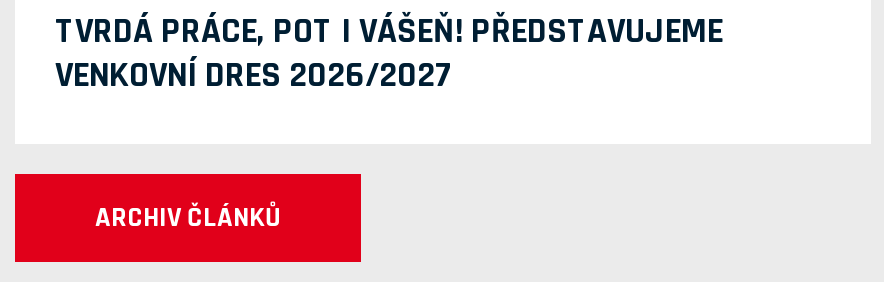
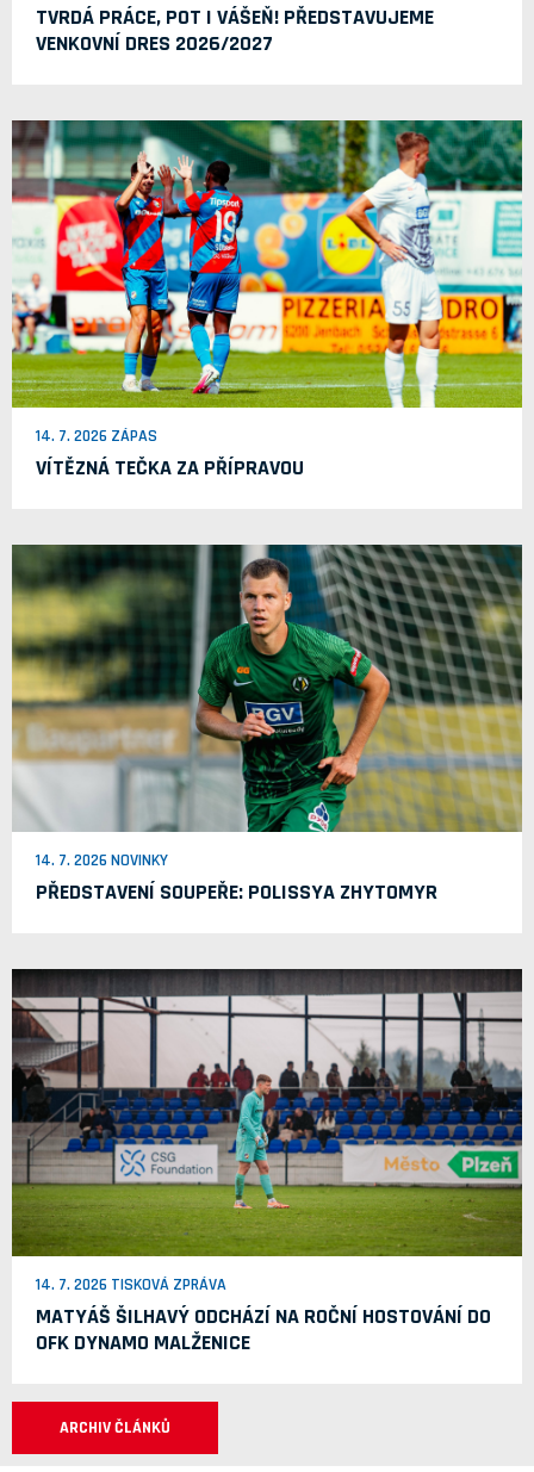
+ [image]
+ 14. 7. 2026 ZÁPAS
+ VÍTĚZNÁ TEČKA ZA PŘÍPRAVOU

+ [image]
+ 14. 7. 2026 NOVINKY
+ PŘEDSTAVENÍ SOUPEŘE: POLISSYA ZHYTOMYR

+ [image]
+ 14. 7. 2026 TISKOVÁ ZPRÁVA
+ MATYÁŠ ŠILHAVÝ ODCHÁZÍ NA ROČNÍ HOSTOVÁNÍ DO
+ OFK DYNAMO MALŽENICE
